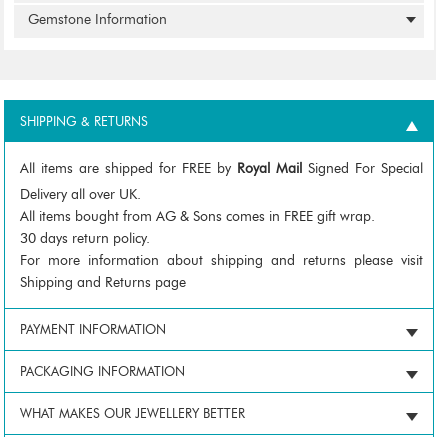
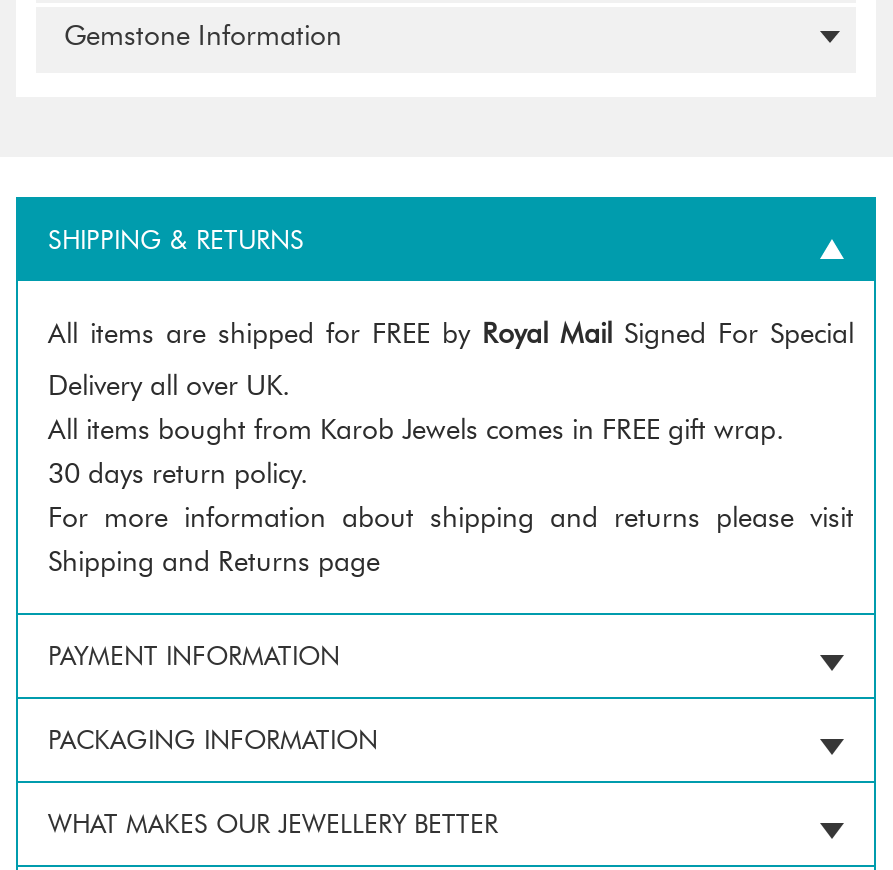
- All items bought from AG & Sons comes in FREE gift wrap.
+ All items bought from Karob Jewels comes in FREE gift wrap.
